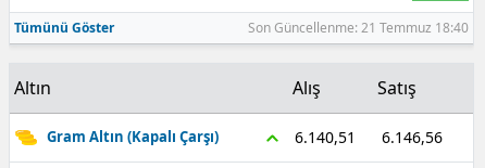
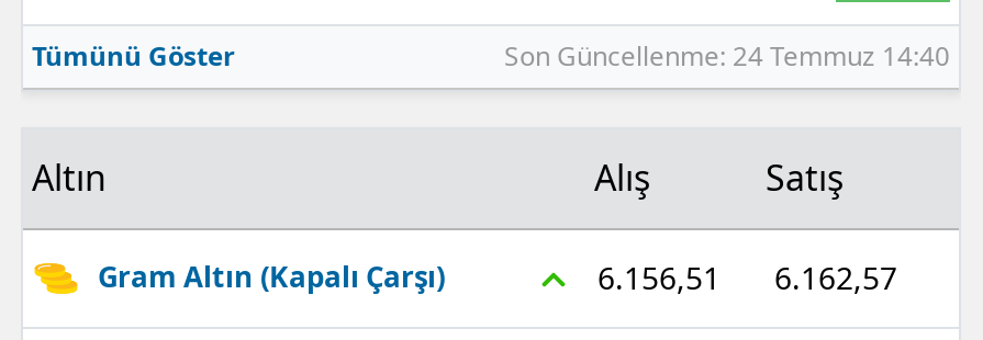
- Son Güncellenme: 21 Temmuz 18:40
+ Son Güncellenme: 24 Temmuz 14:40

- 6.140,51
+ 6.156,51

- 6.146,56
+ 6.162,57
